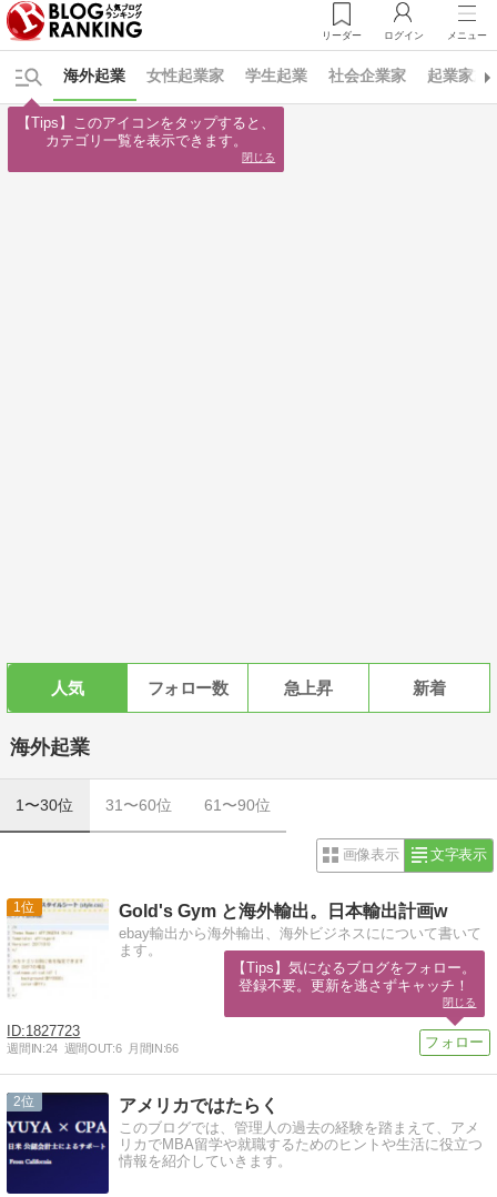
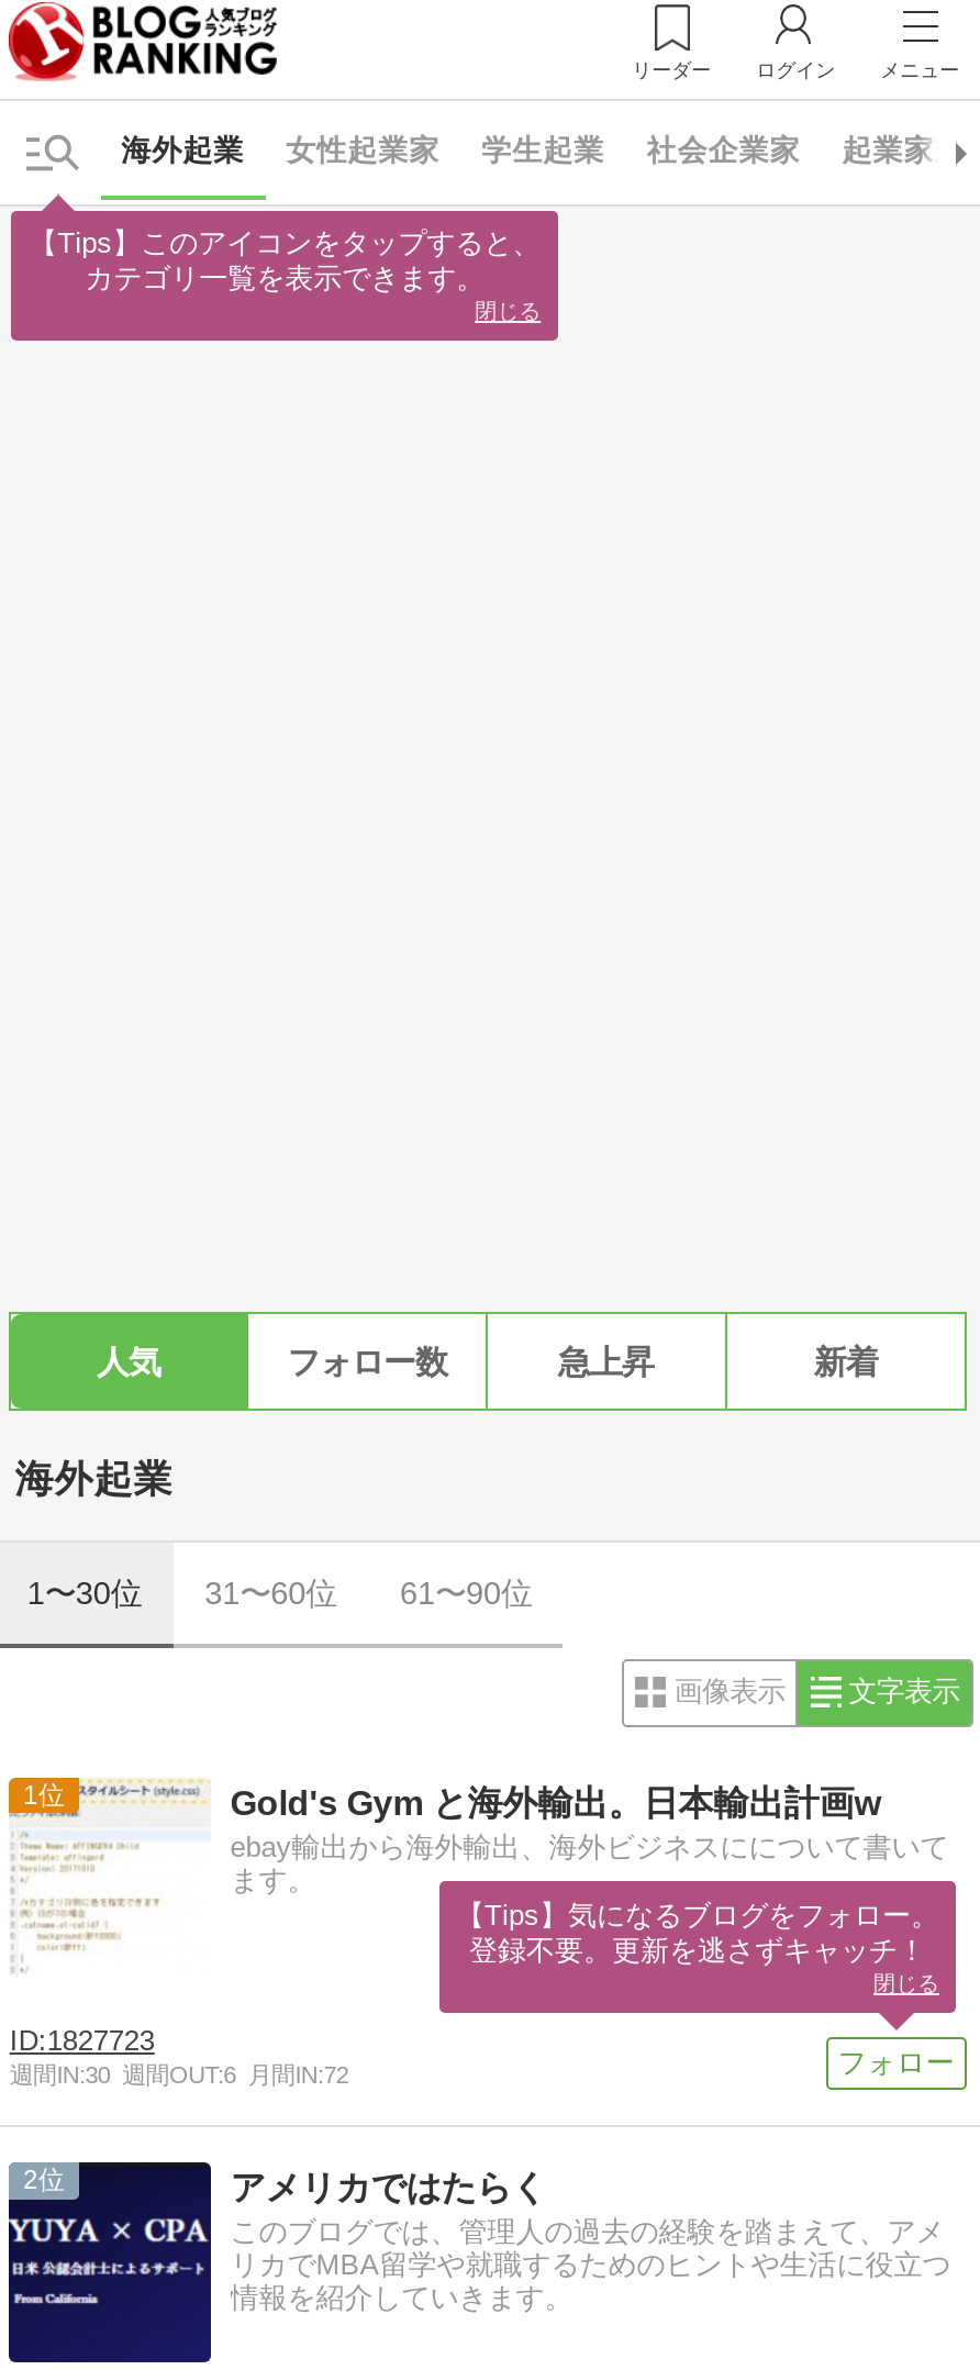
- 週間IN:24 週間OUT:6 月間IN:66
+ 週間IN:30 週間OUT:6 月間IN:72
